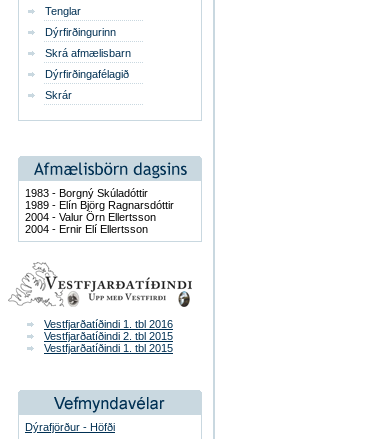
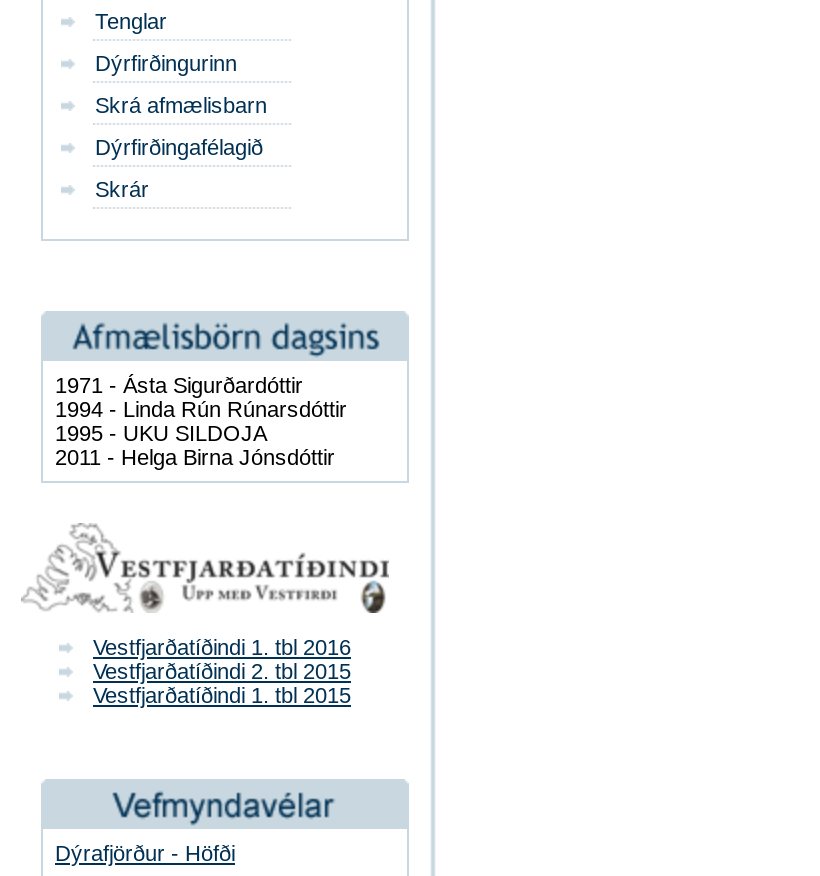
- 1983 - Borgný Skúladóttir
- 1989 - Elín Björg Ragnarsdóttir
- 2004 - Valur Örn Ellertsson
- 2004 - Ernir Elí Ellertsson
+ 1971 - Ásta Sigurðardóttir
+ 1994 - Linda Rún Rúnarsdóttir
+ 1995 - UKU SILDOJA
+ 2011 - Helga Birna Jónsdóttir
